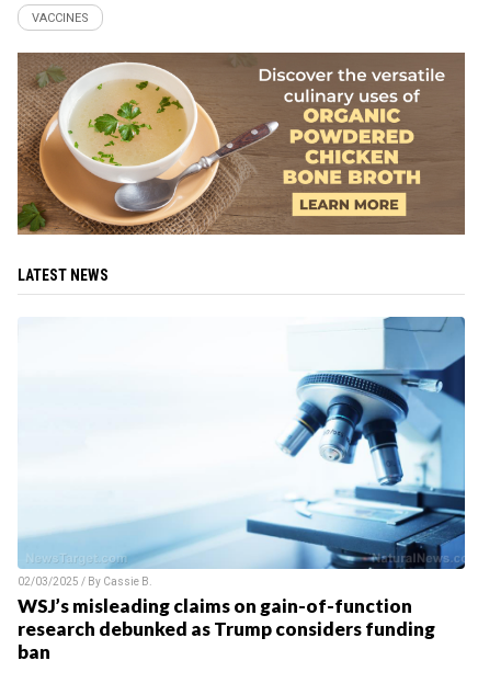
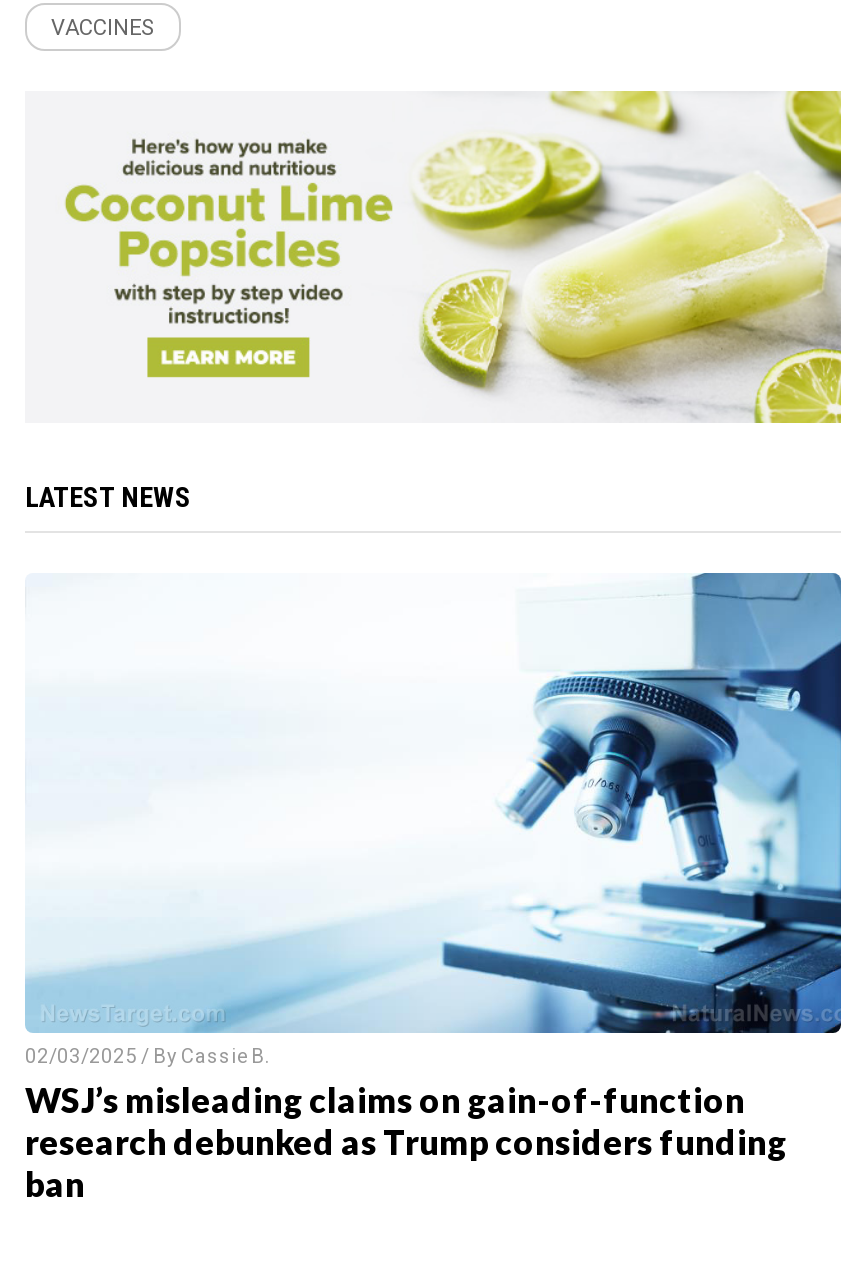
- [image]
+ [image]
